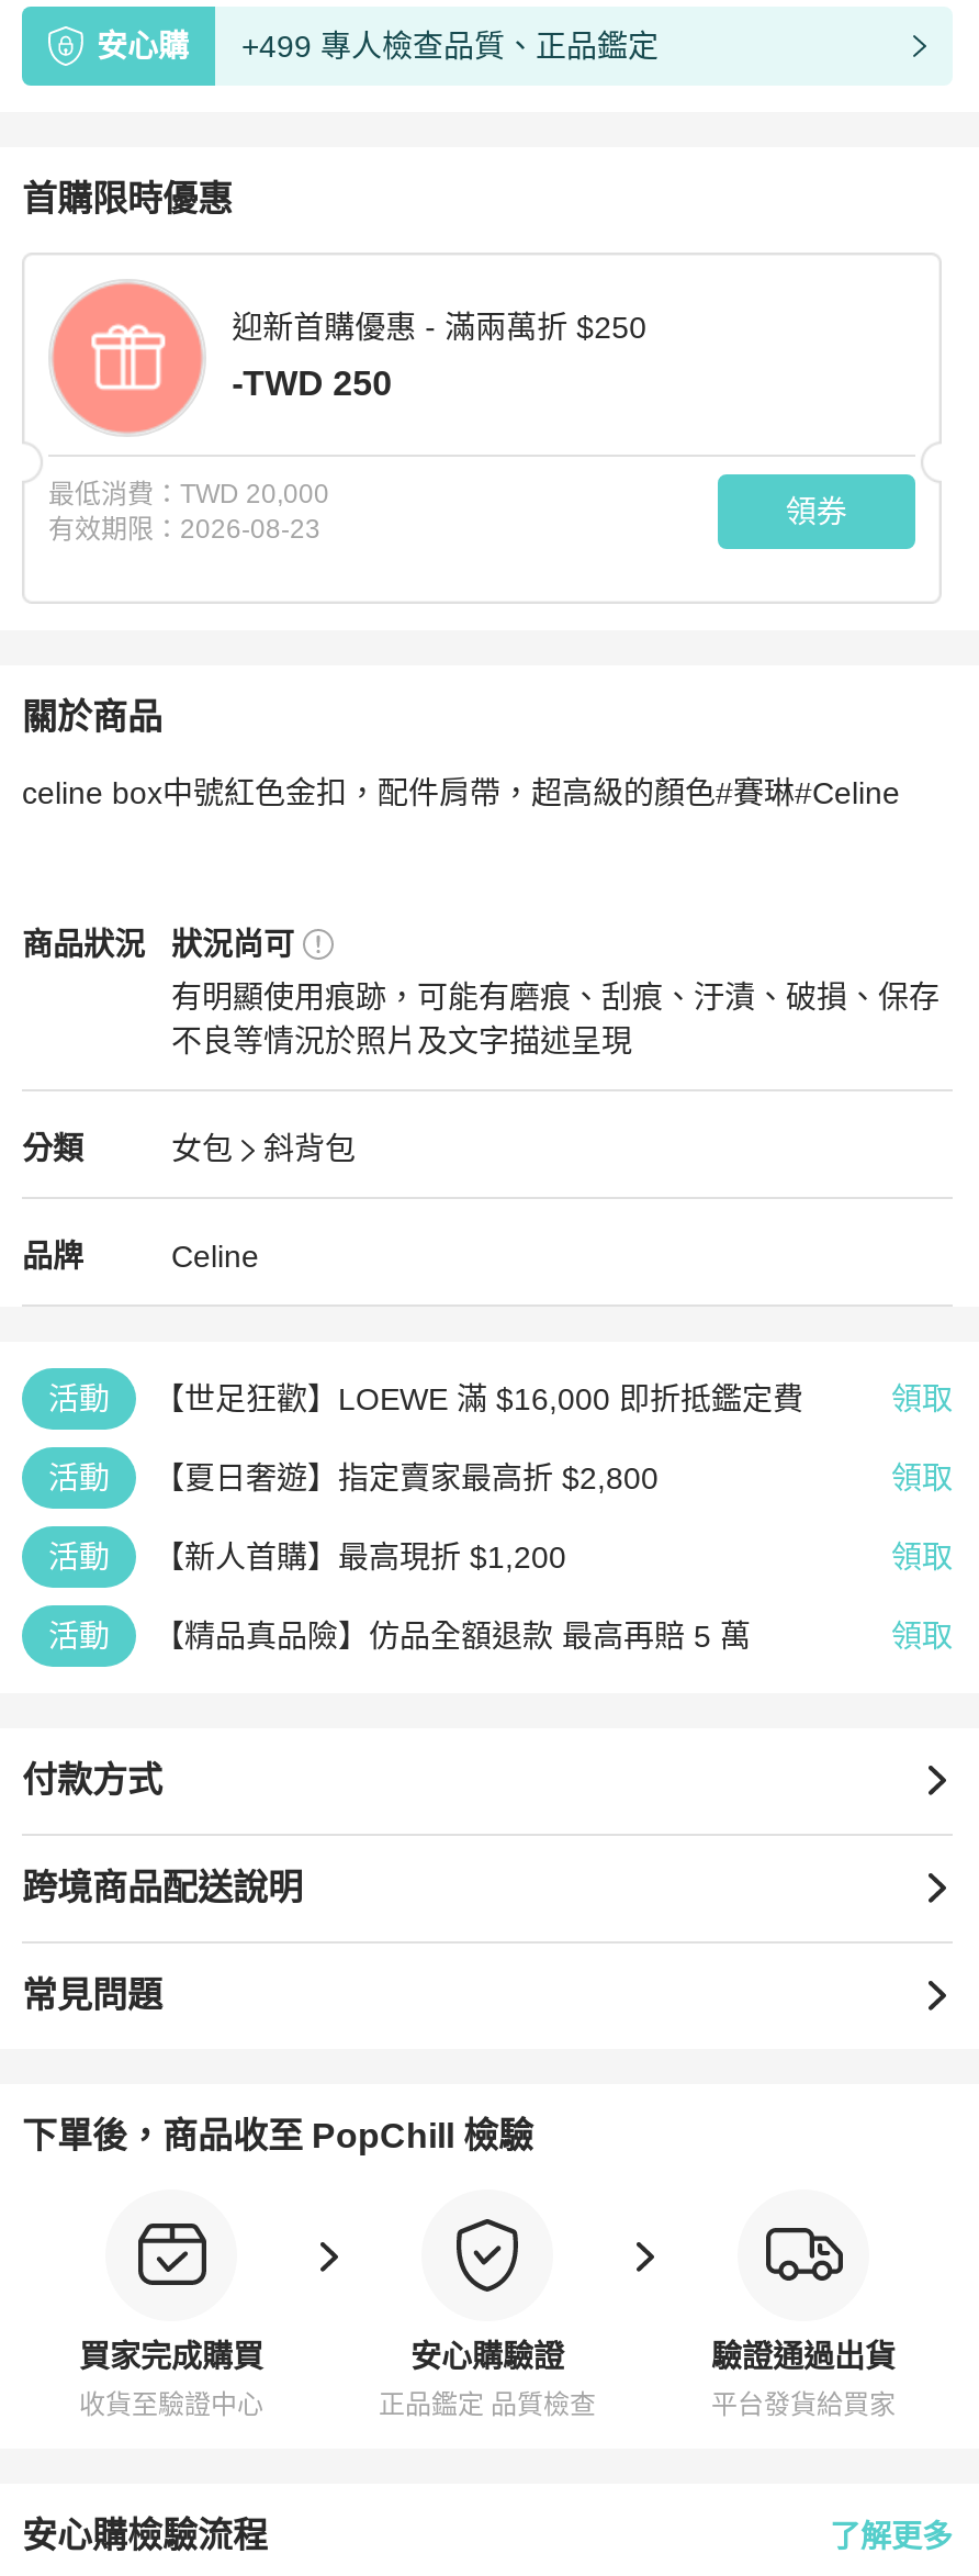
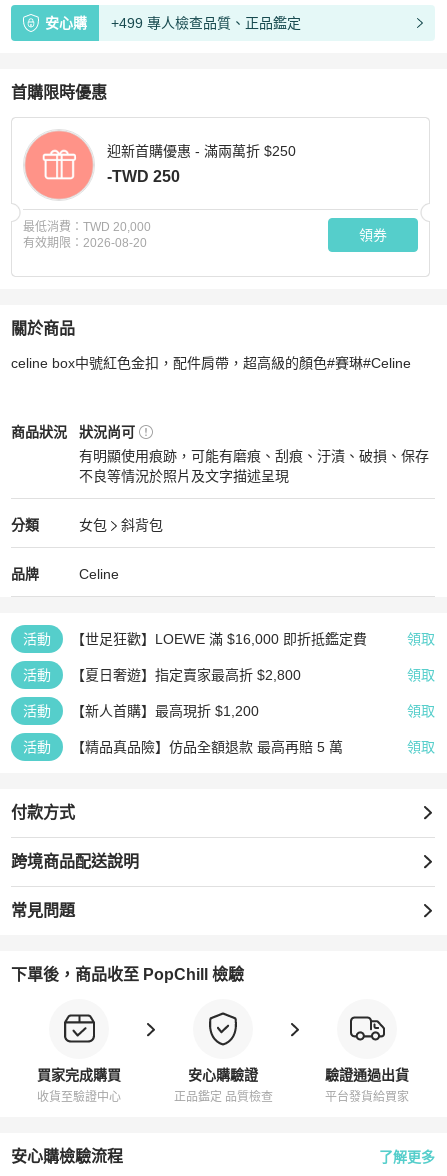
- 有效期限：2026-08-23
+ 有效期限：2026-08-20
